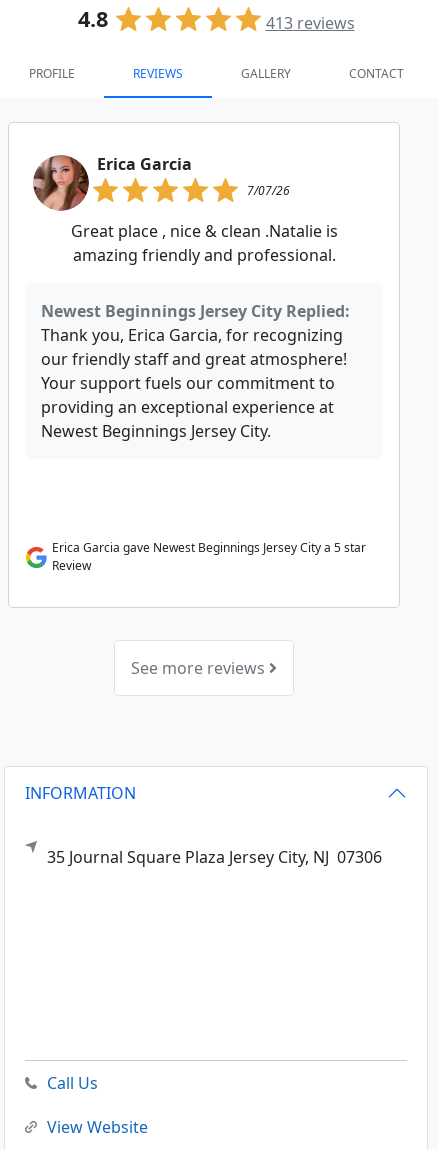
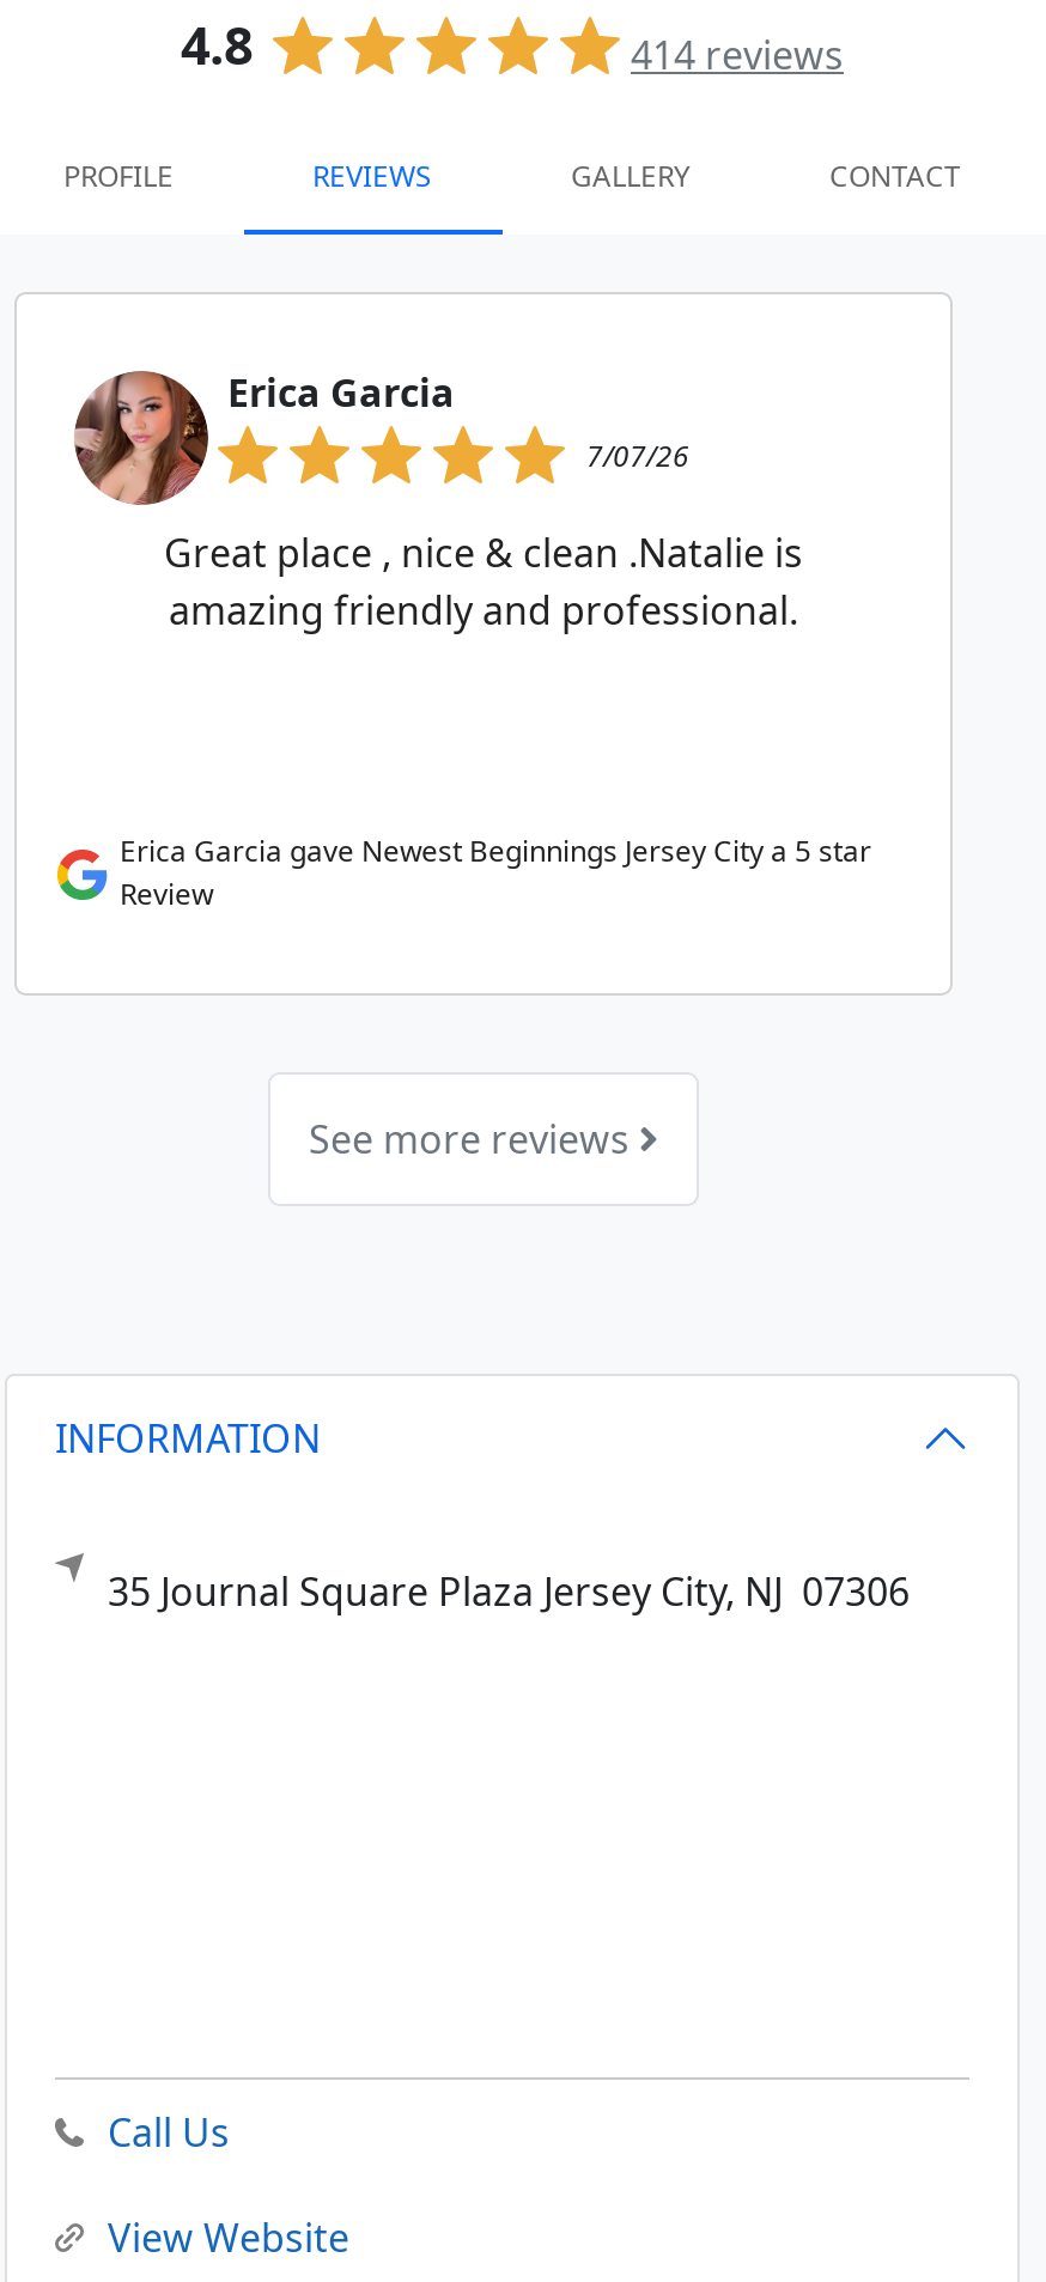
- 413 reviews
+ 414 reviews

- Newest Beginnings Jersey City Replied:
- Thank you, Erica Garcia, for recognizing
- our friendly staff and great atmosphere!
- Your support fuels our commitment to
- providing an exceptional experience at
- Newest Beginnings Jersey City.
